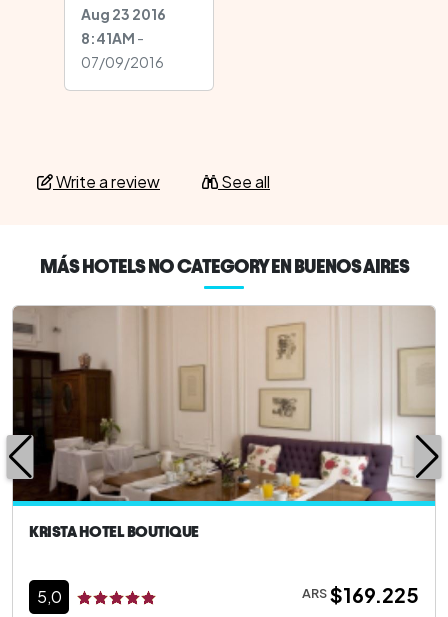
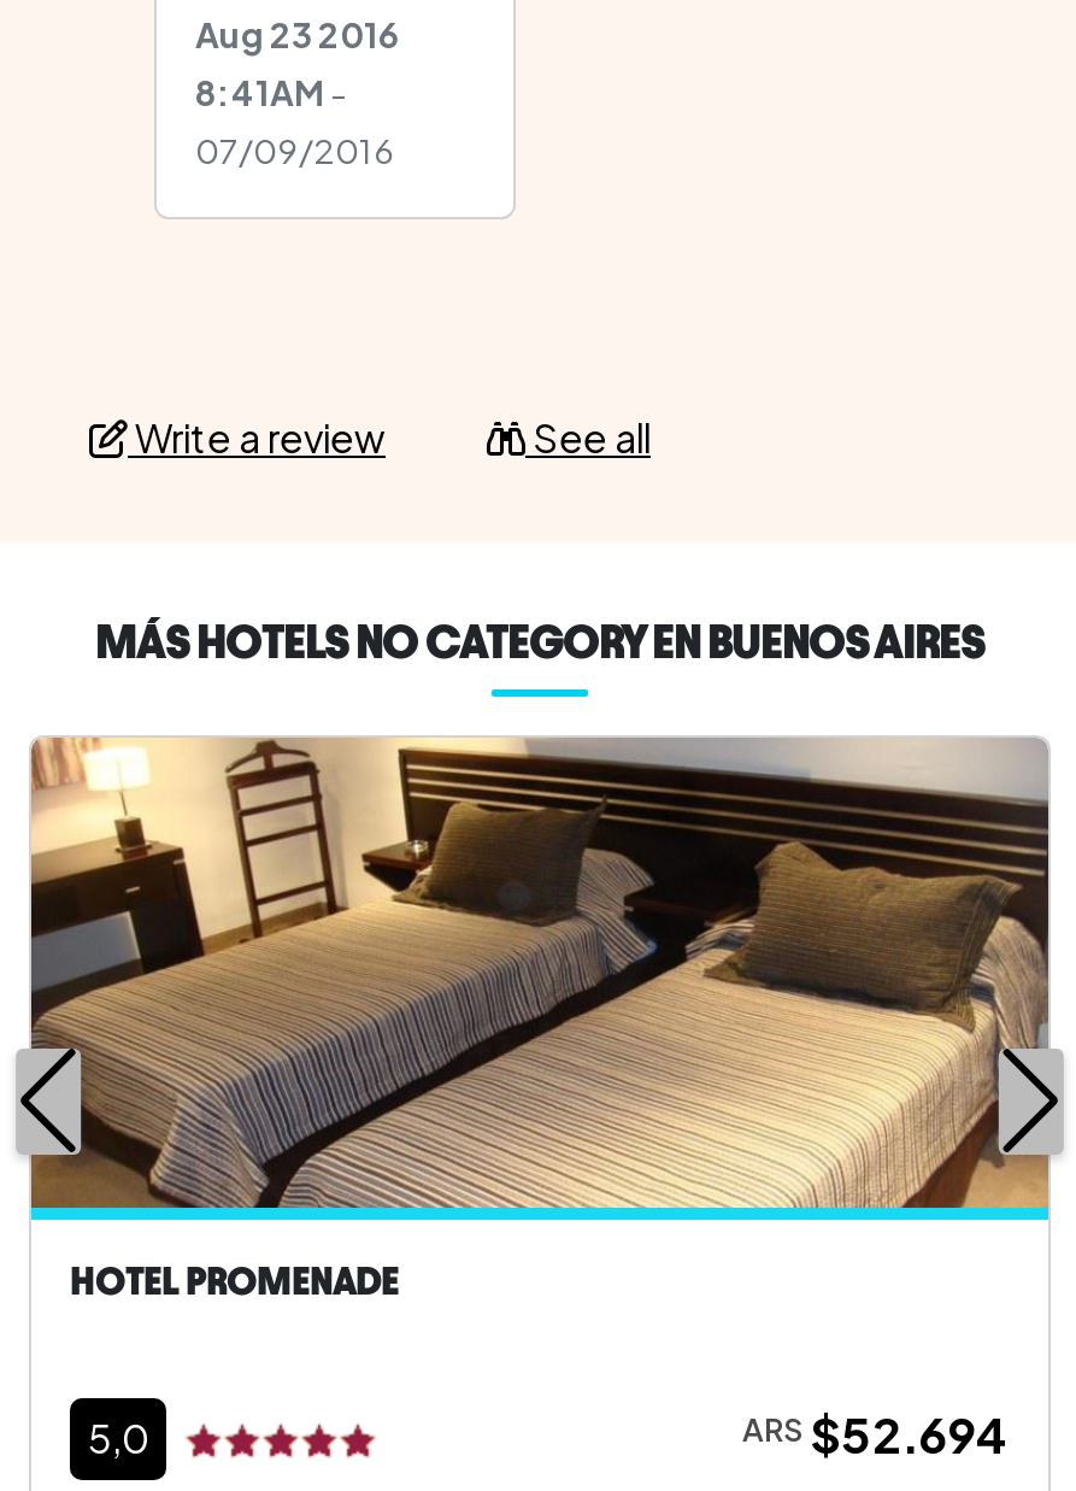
- [image]
- KRISTA HOTEL BOUTIQUE
+ [image]
+ HOTEL PROMENADE

- ARS $169.225
+ ARS $52.694
